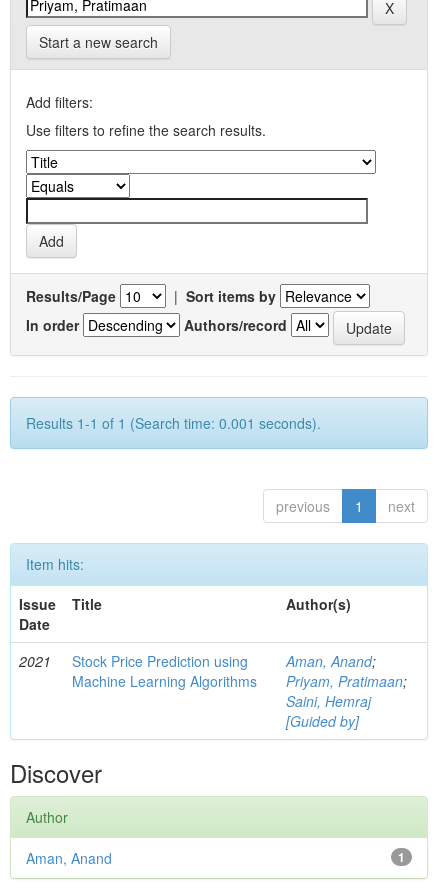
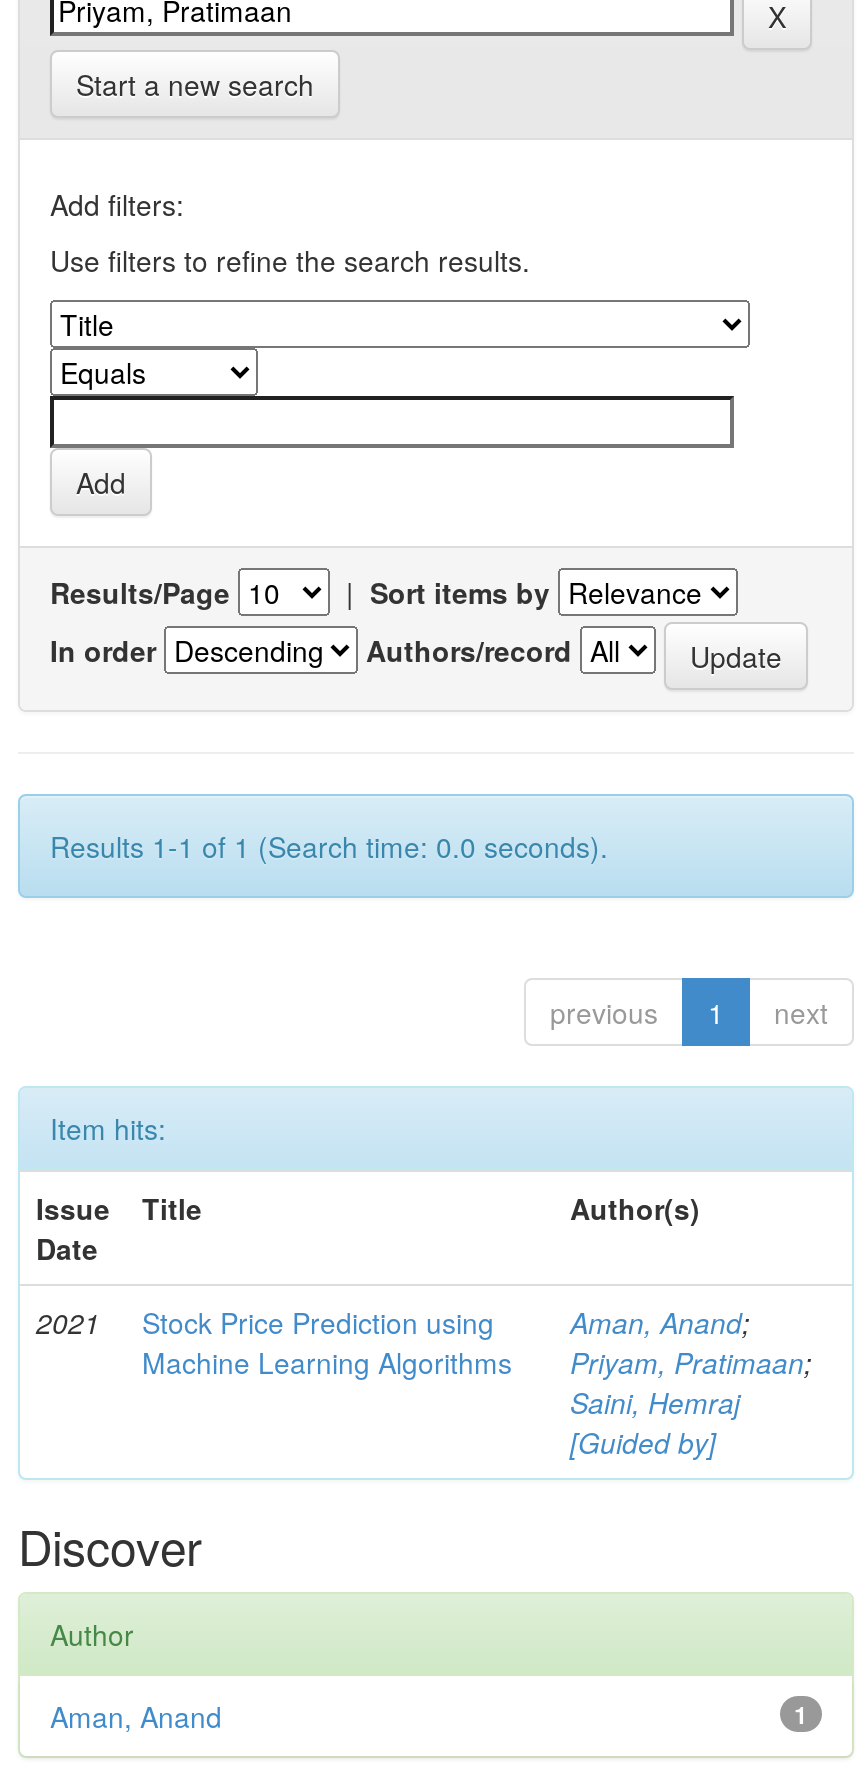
- Results 1-1 of 1 (Search time: 0.001 seconds).
+ Results 1-1 of 1 (Search time: 0.0 seconds).
